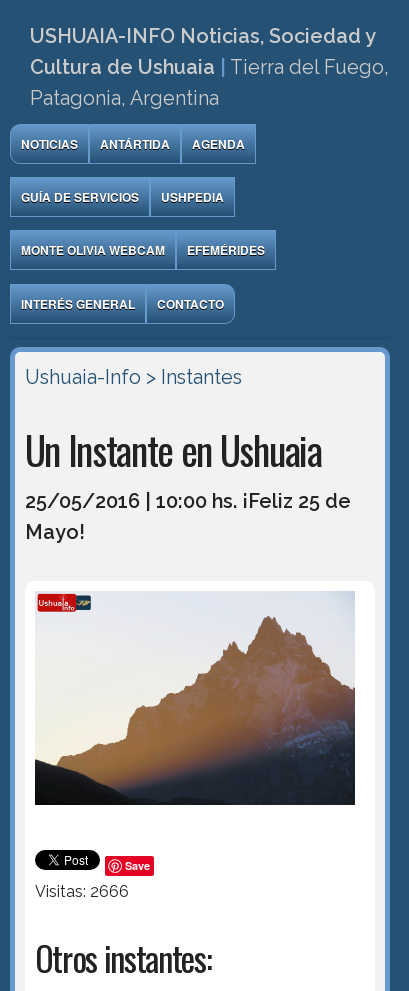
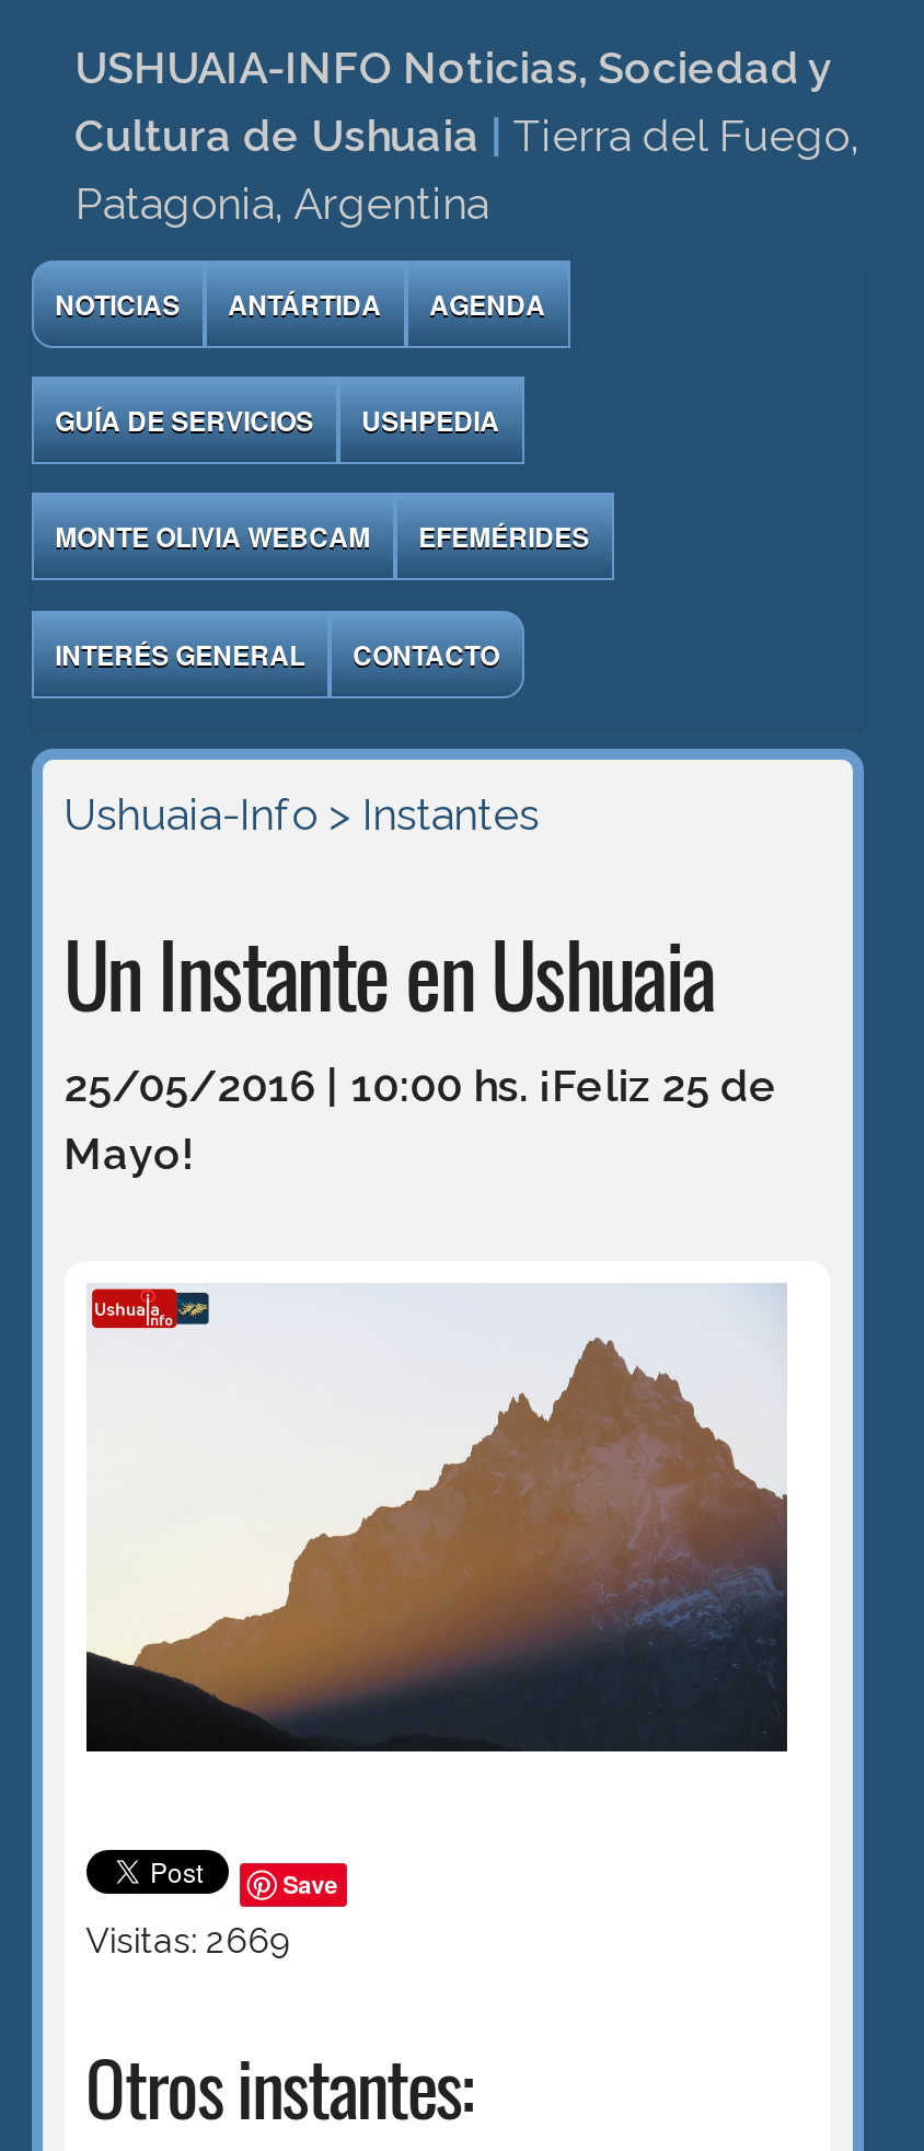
- Visitas: 2666
+ Visitas: 2669
